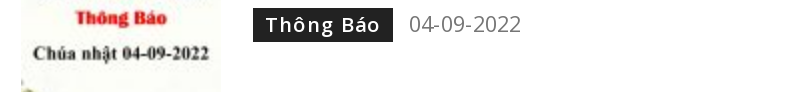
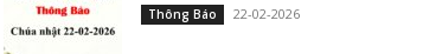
- Thông Báo 04-09-2022
+ Thông Báo 22-02-2026
